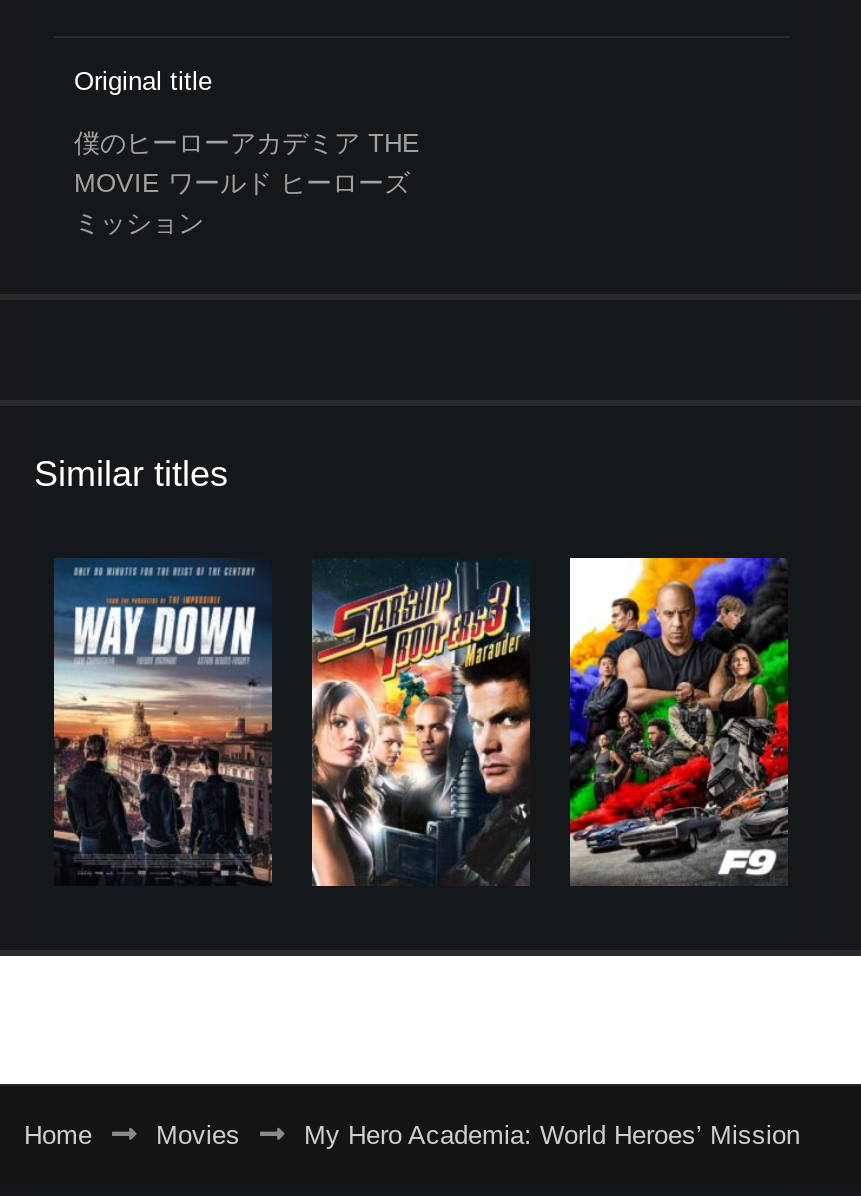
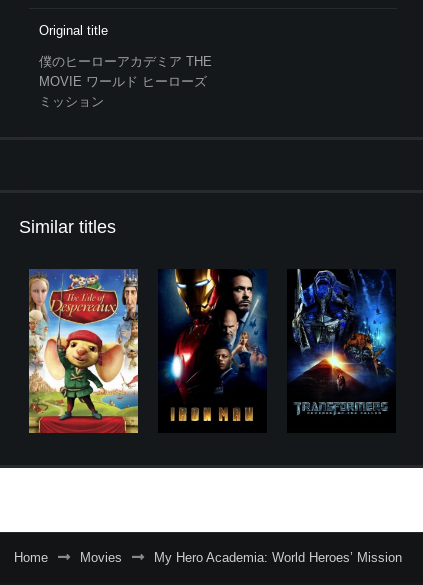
- [image]
+ [image]

- [image]
+ [image]

- [image]
+ [image]
